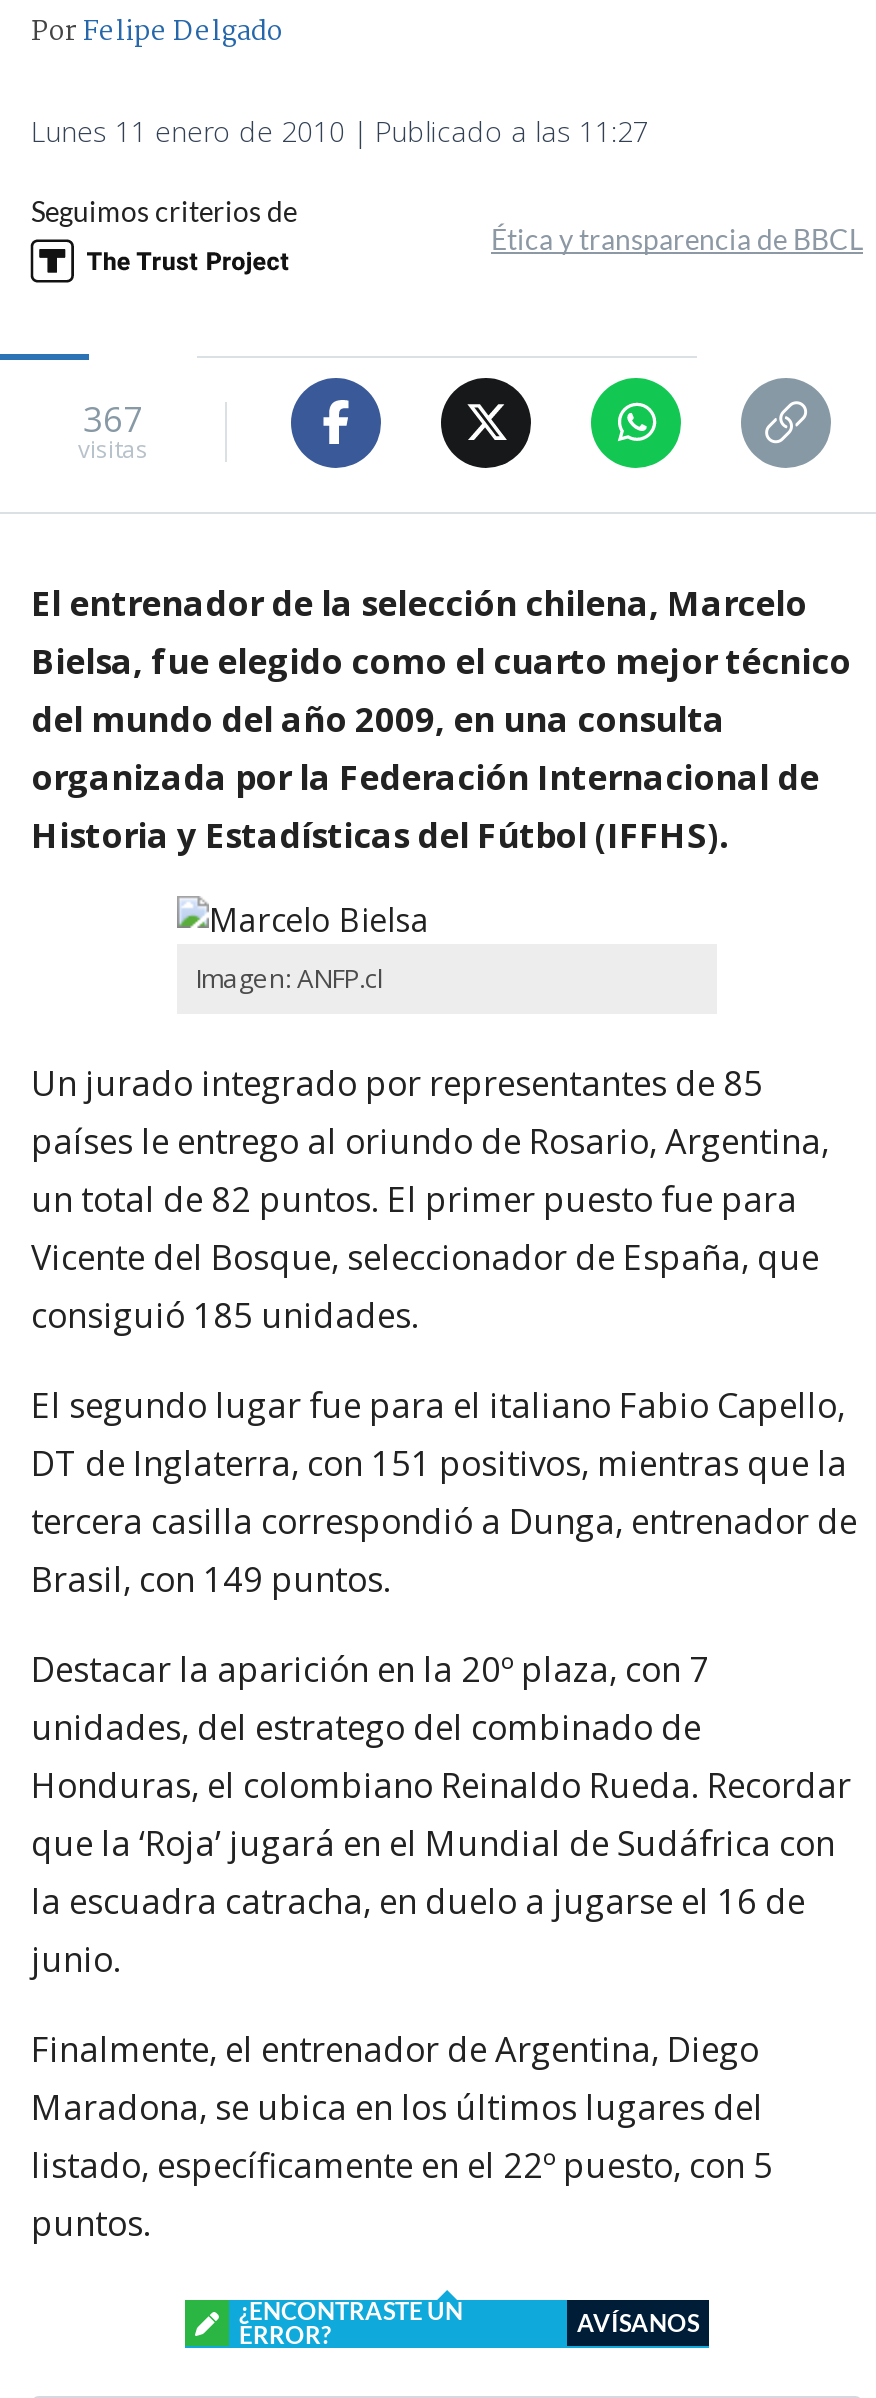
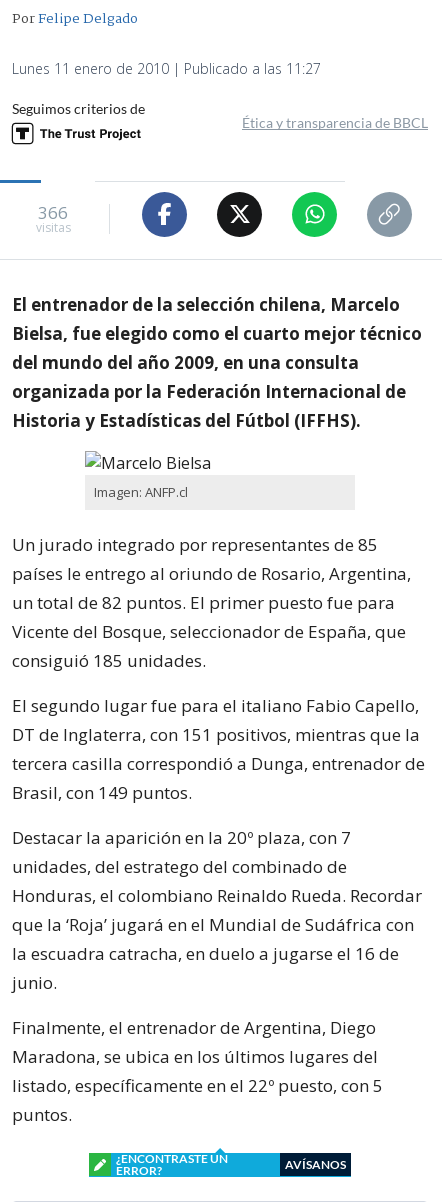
- 367
+ 366
